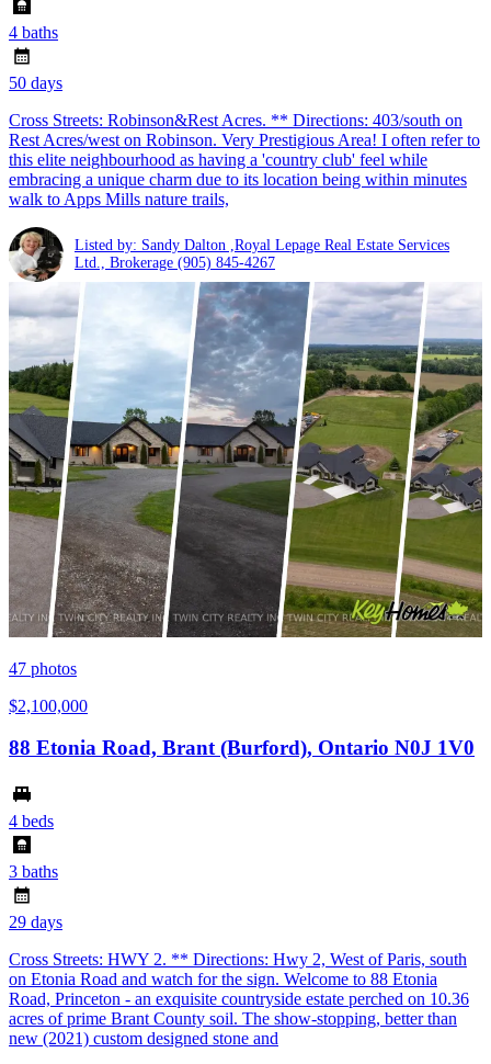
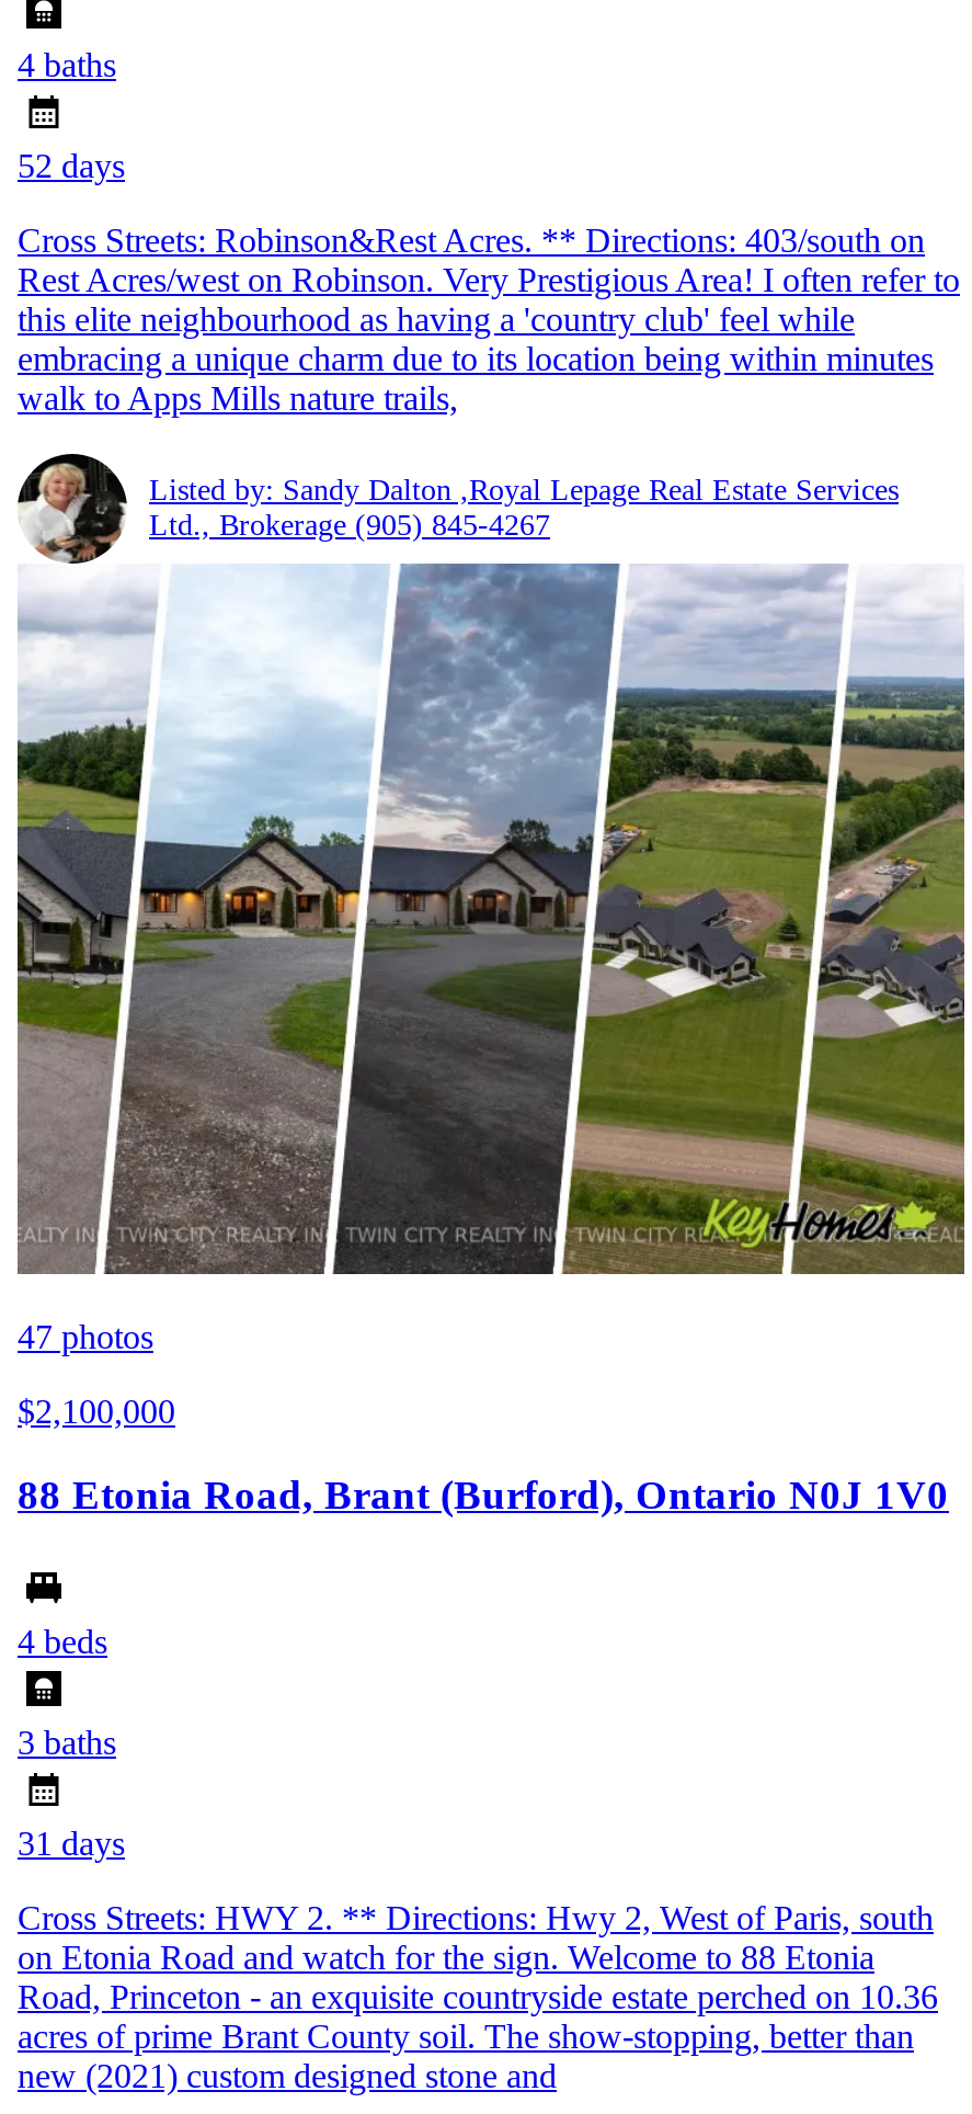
- 50 days
+ 52 days

- 29 days
+ 31 days
